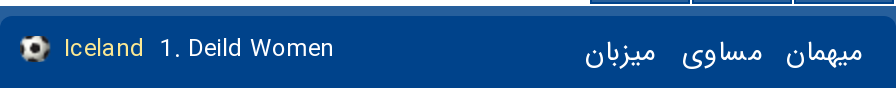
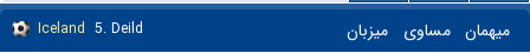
- Iceland 1. Deild Women
+ Iceland 5. Deild
